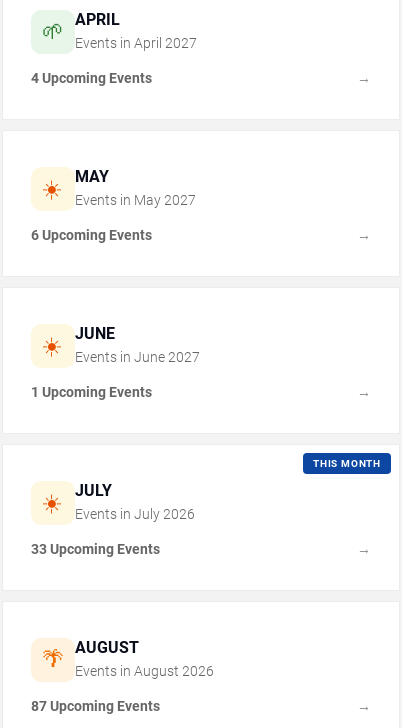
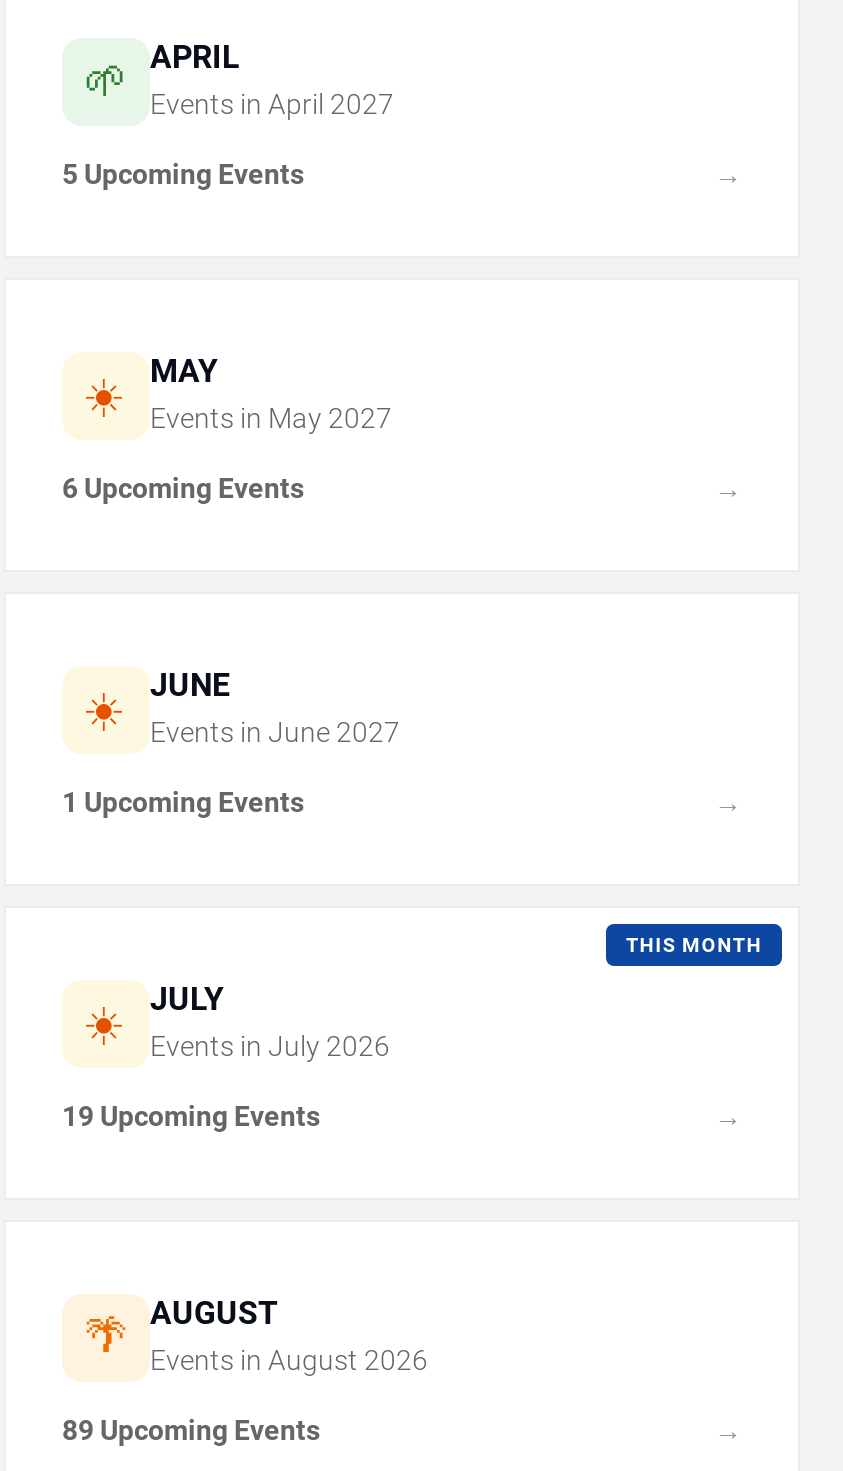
- 4 Upcoming Events
+ 5 Upcoming Events

- 33 Upcoming Events
+ 19 Upcoming Events

- 87 Upcoming Events
+ 89 Upcoming Events
